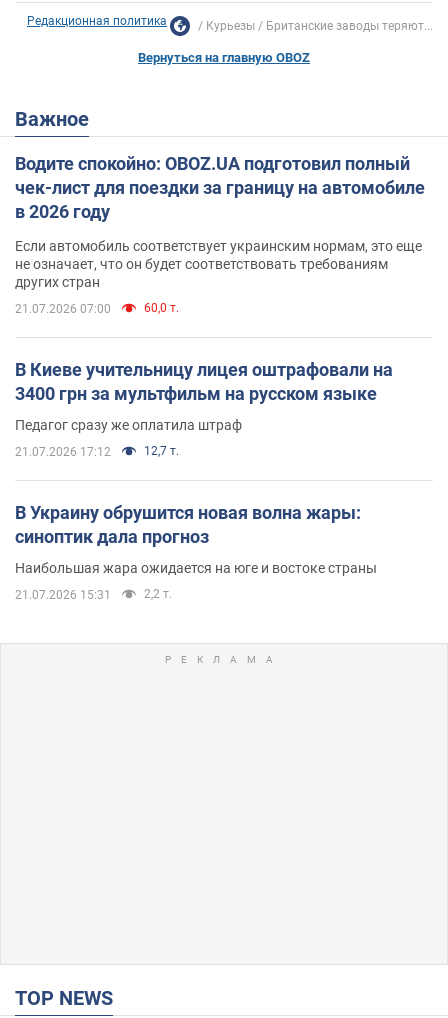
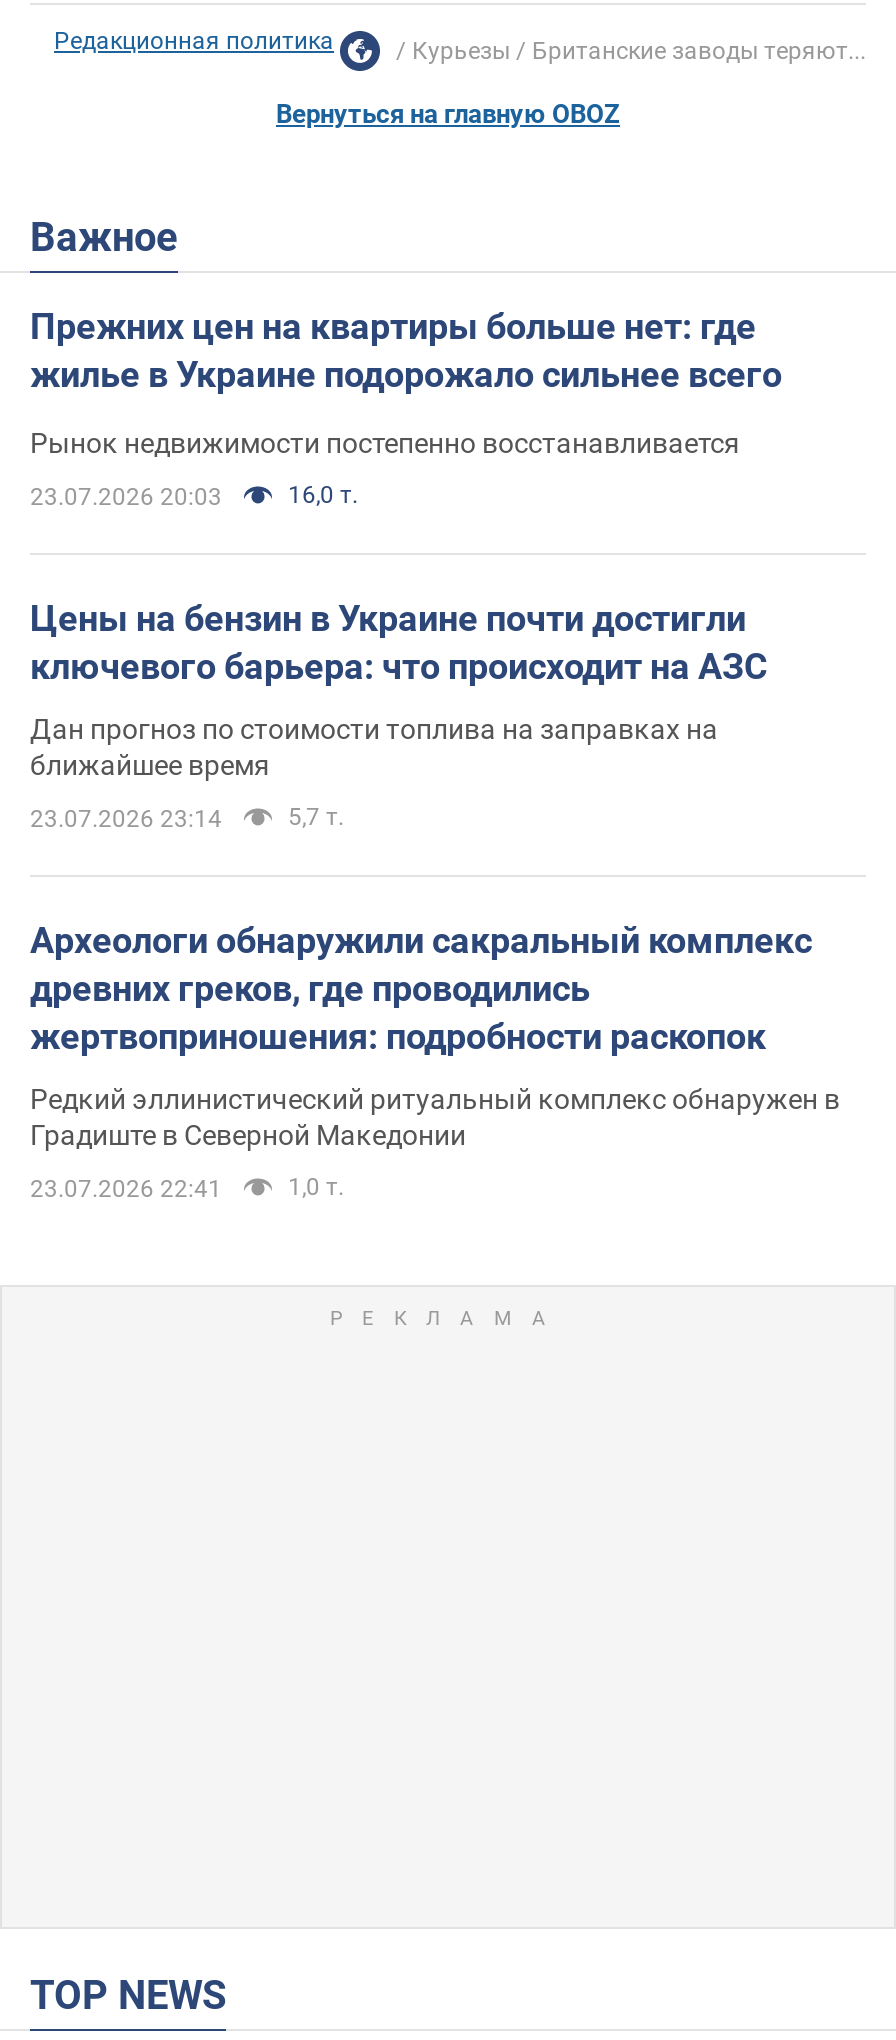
- Водите спокойно: OBOZ.UA подготовил полный
- чек-лист для поездки за границу на автомобиле
- в 2026 году
+ Прежних цен на квартиры больше нет: где
+ жилье в Украине подорожало сильнее всего

- Если автомобиль соответствует украинским нормам, это еще
- не означает, что он будет соответствовать требованиям
- других стран
+ Рынок недвижимости постепенно восстанавливается

- 21.07.2026 07:00
- 60,0 т.
+ 23.07.2026 20:03
+ 16,0 т.

- В Киеве учительницу лицея оштрафовали на
- 3400 грн за мультфильм на русском языке
+ Цены на бензин в Украине почти достигли
+ ключевого барьера: что происходит на АЗС

- Педагог сразу же оплатила штраф
+ Дан прогноз по стоимости топлива на заправках на
+ ближайшее время

- 21.07.2026 17:12
- 12,7 т.
+ 23.07.2026 23:14
+ 5,7 т.

- В Украину обрушится новая волна жары:
- синоптик дала прогноз
+ Археологи обнаружили сакральный комплекс
+ древних греков, где проводились
+ жертвоприношения: подробности раскопок

- Наибольшая жара ожидается на юге и востоке страны
+ Редкий эллинистический ритуальный комплекс обнаружен в
+ Градиште в Северной Македонии

- 21.07.2026 15:31
- 2,2 т.
+ 23.07.2026 22:41
+ 1,0 т.
